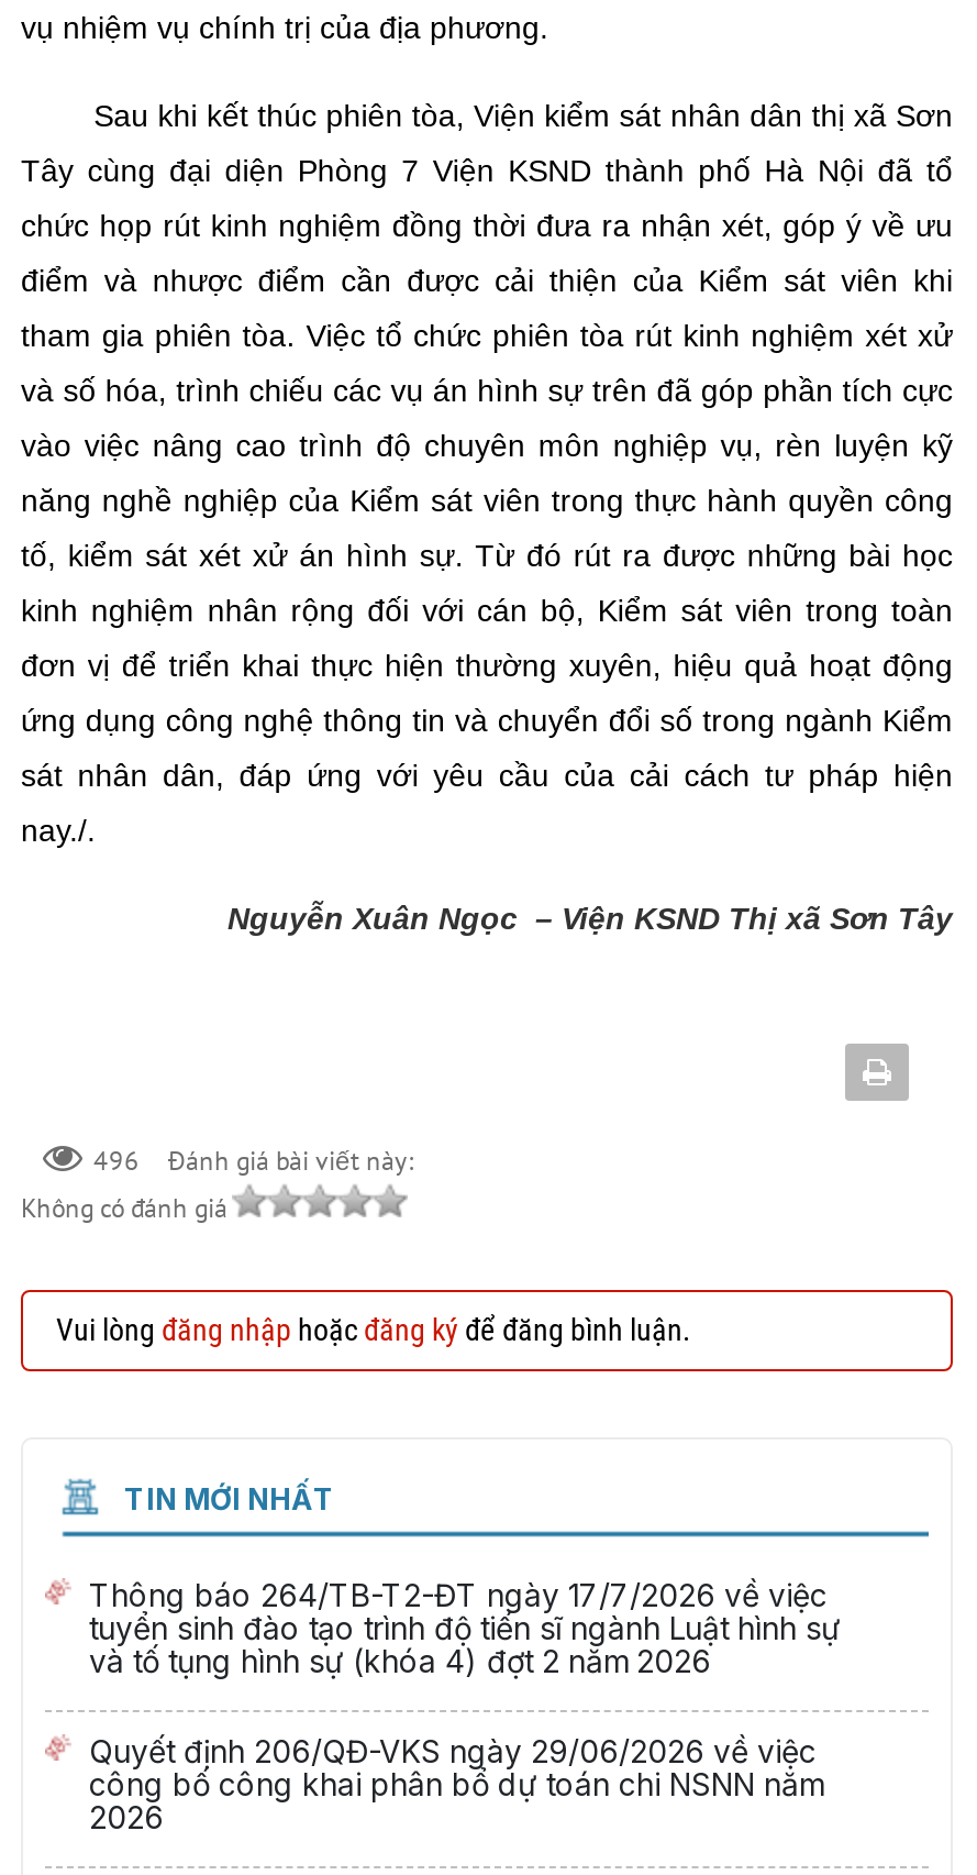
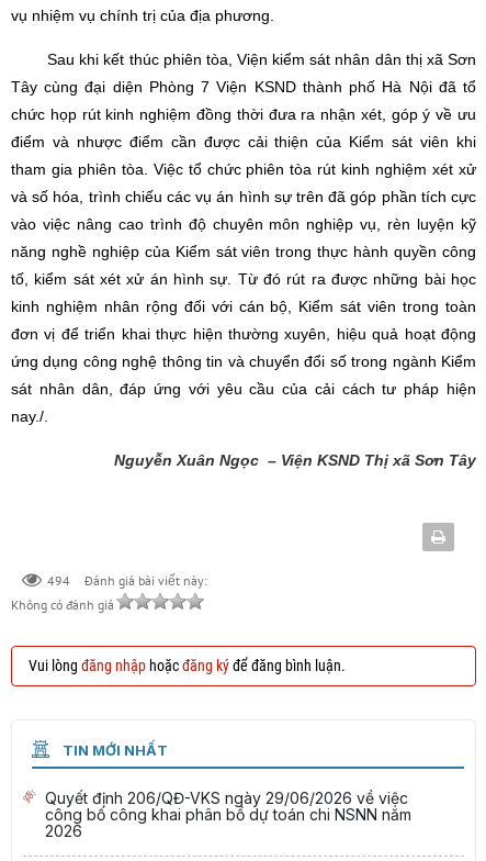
- 496 Đánh giá bài viết này:
+ 494 Đánh giá bài viết này:

- Thông báo 264/TB-T2-ĐT ngày 17/7/2026 về việc
- tuyển sinh đào tạo trình độ tiến sĩ ngành Luật hình sự
- và tố tụng hình sự (khóa 4) đợt 2 năm 2026
